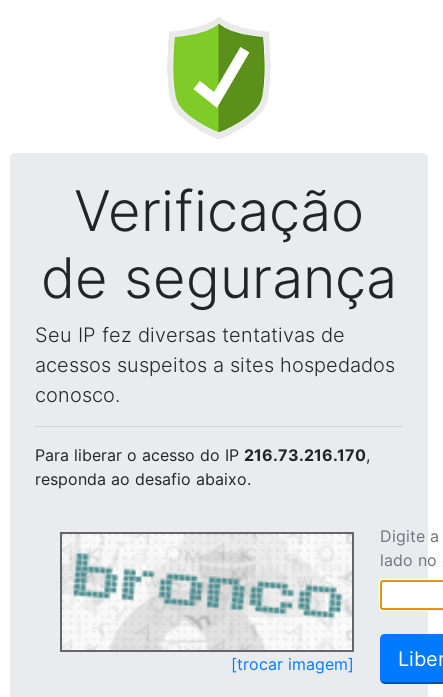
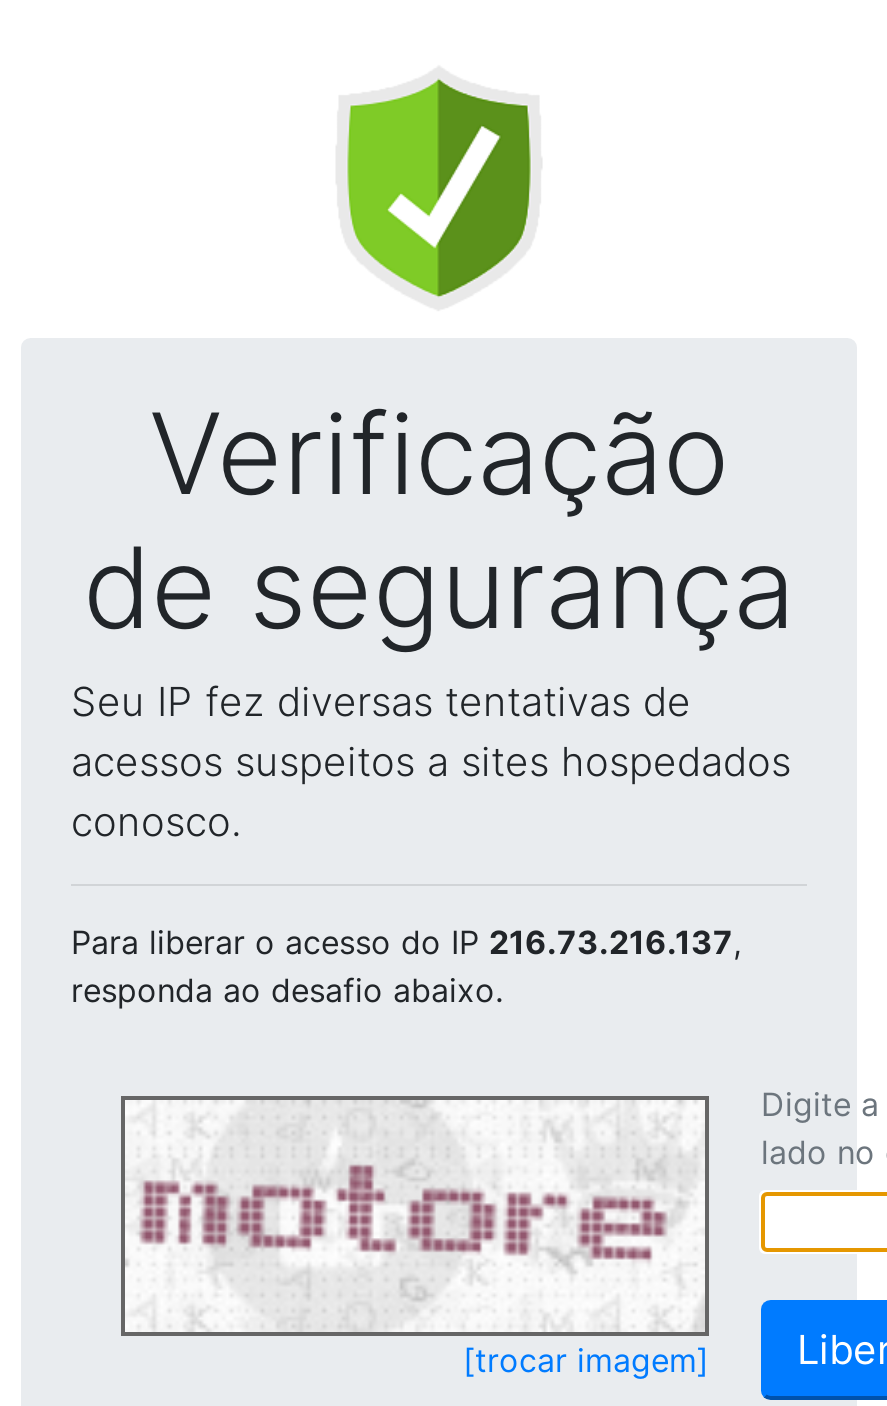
- Para liberar o acesso do IP 216.73.216.170,
+ Para liberar o acesso do IP 216.73.216.137,

- [image]
+ [image]
